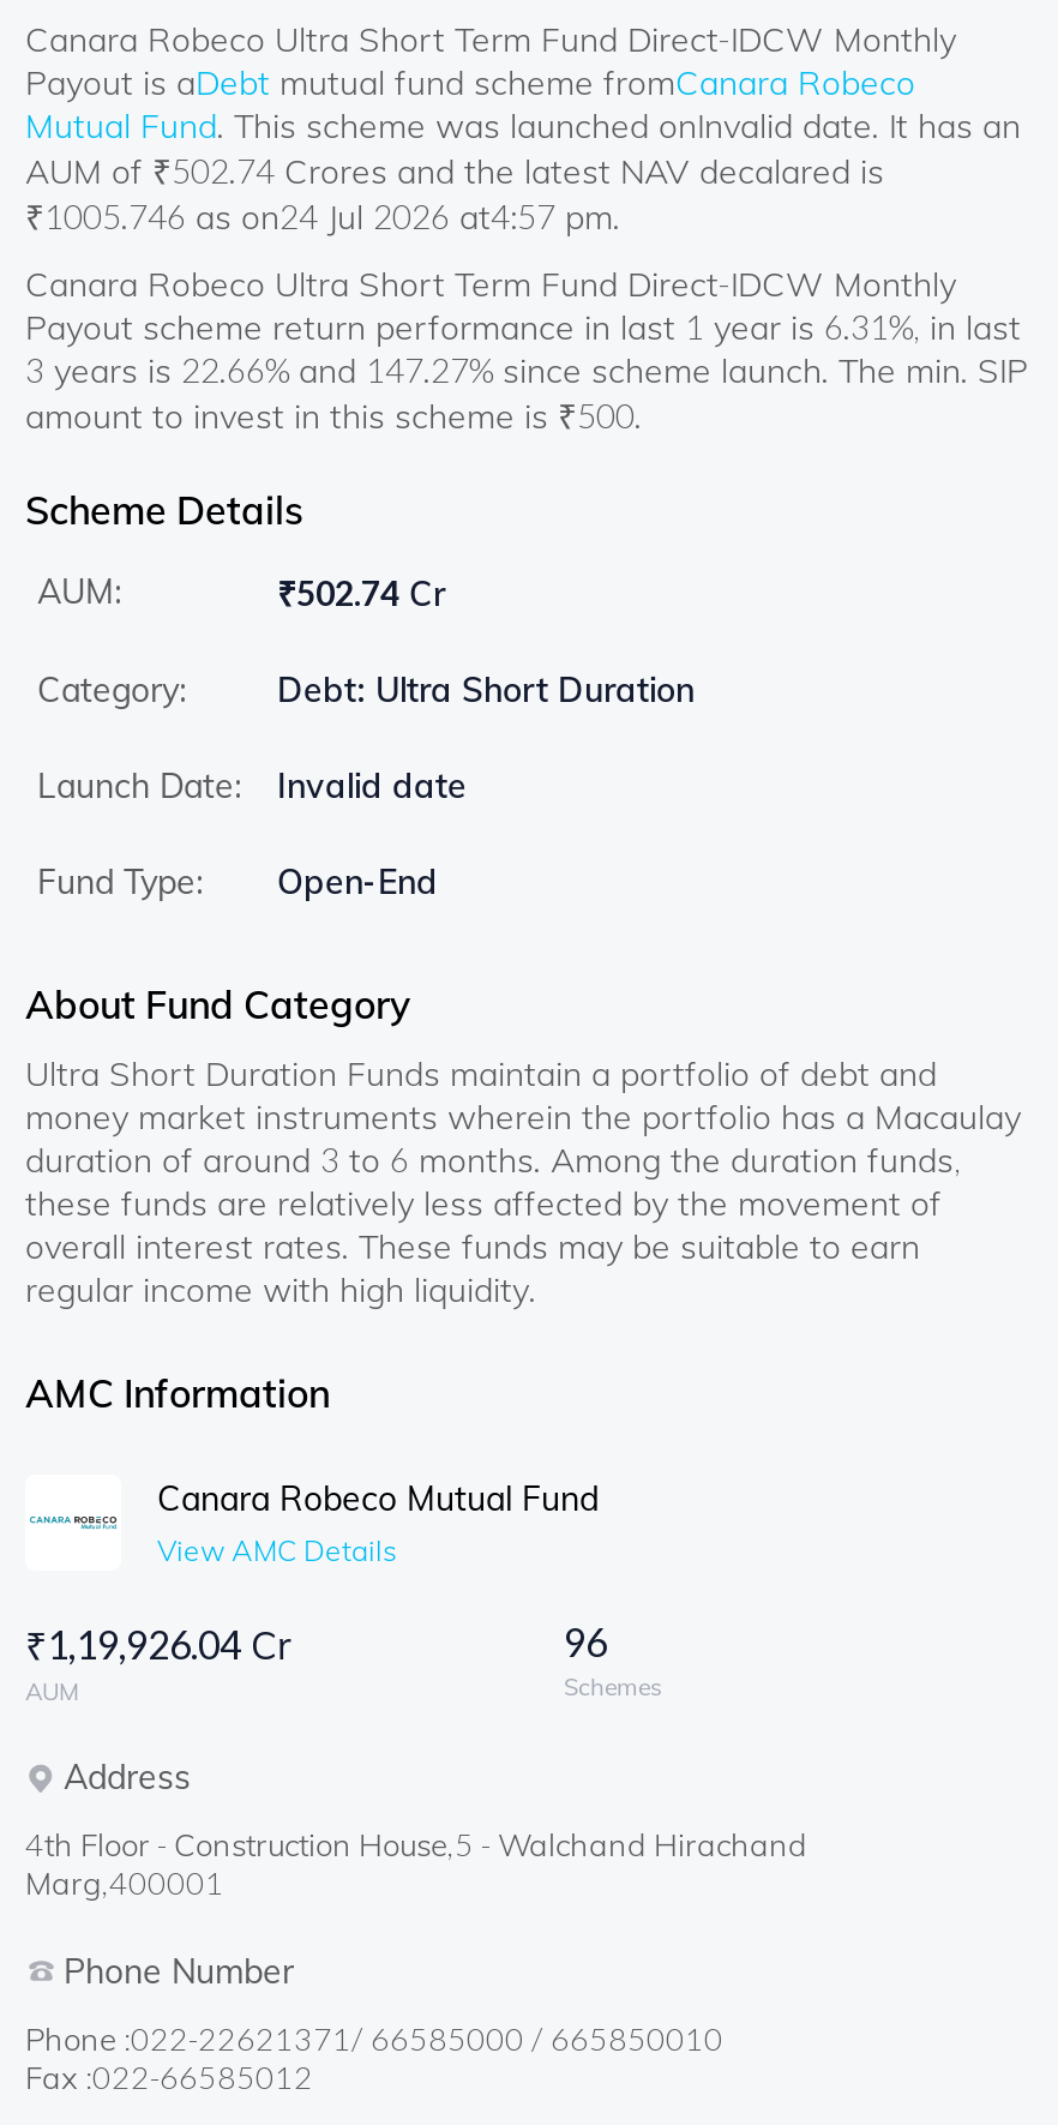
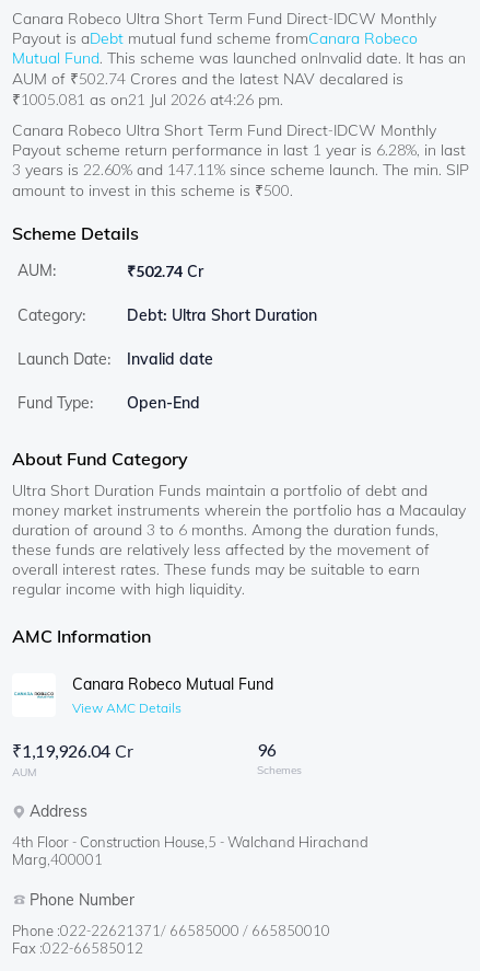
- ₹1005.746 as on24 Jul 2026 at4:57 pm.
+ ₹1005.081 as on21 Jul 2026 at4:26 pm.

- Payout scheme return performance in last 1 year is 6.31%, in last
+ Payout scheme return performance in last 1 year is 6.28%, in last

- 3 years is 22.66% and 147.27% since scheme launch. The min. SIP
+ 3 years is 22.60% and 147.11% since scheme launch. The min. SIP
